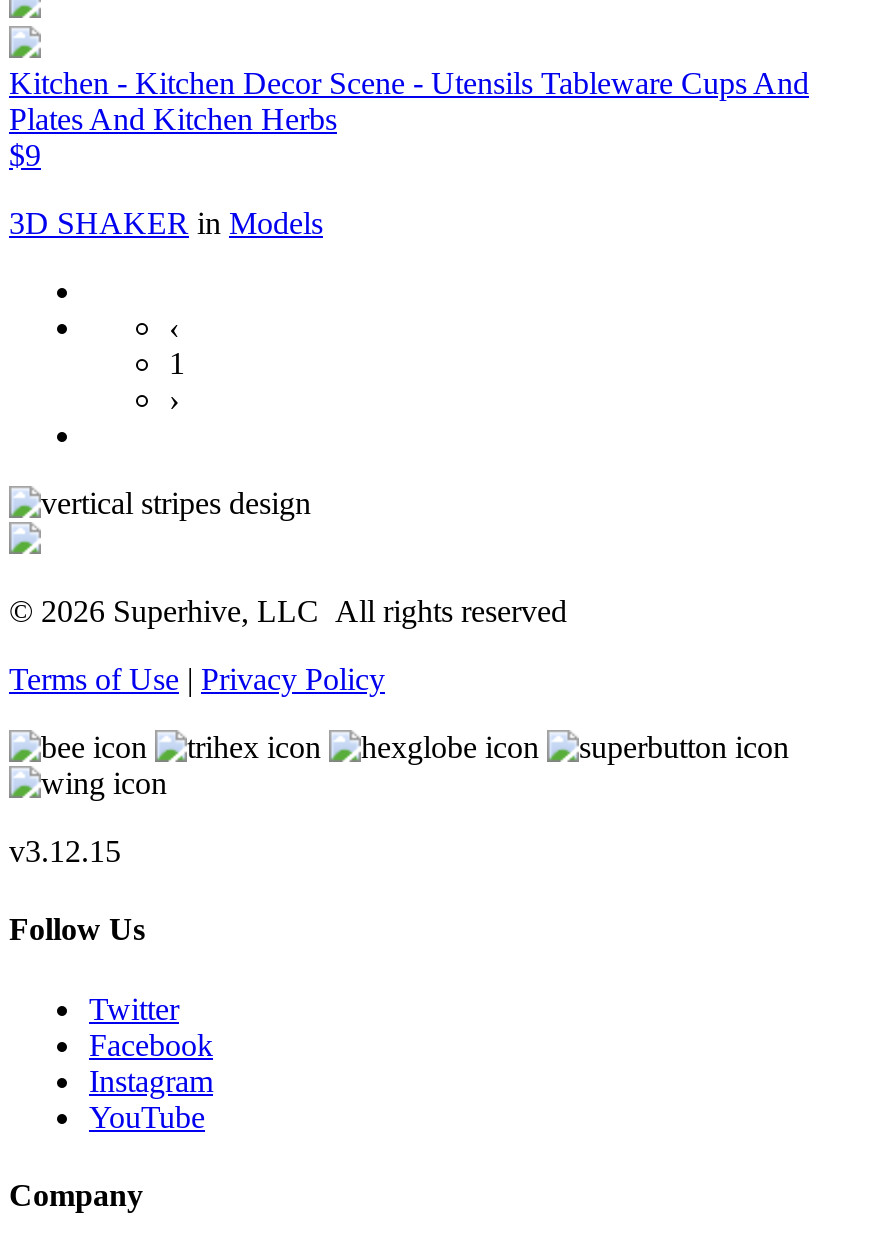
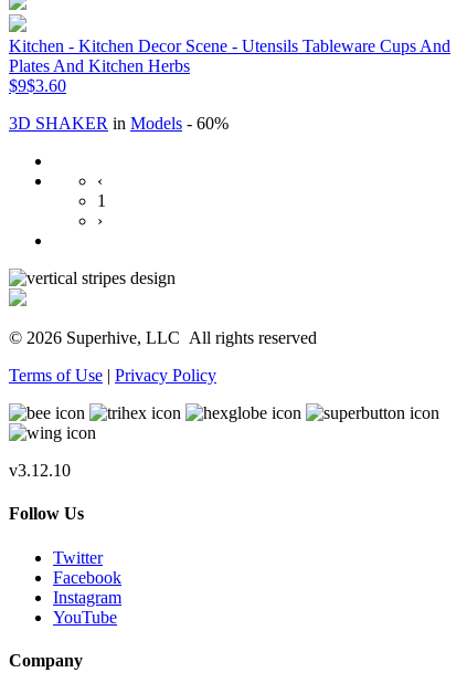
- $9
+ $9$3.60

- 3D SHAKER in Models
+ 3D SHAKER in Models - 60%

- v3.12.15
+ v3.12.10
